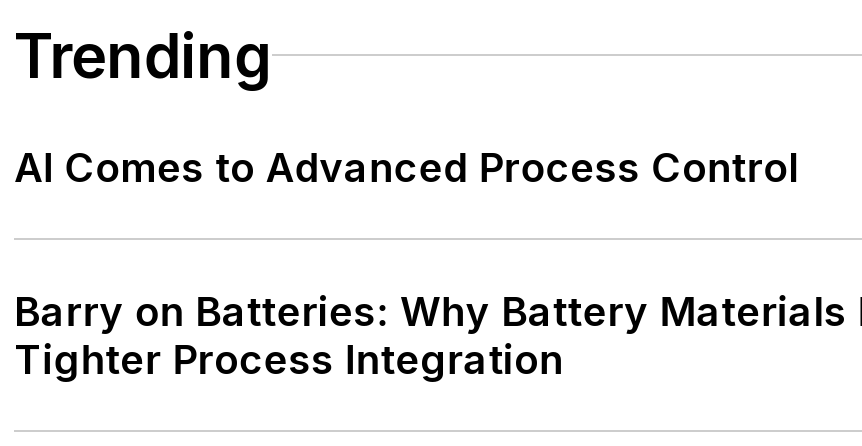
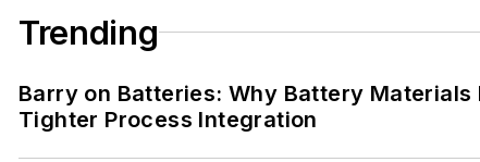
- AI Comes to Advanced Process Control
